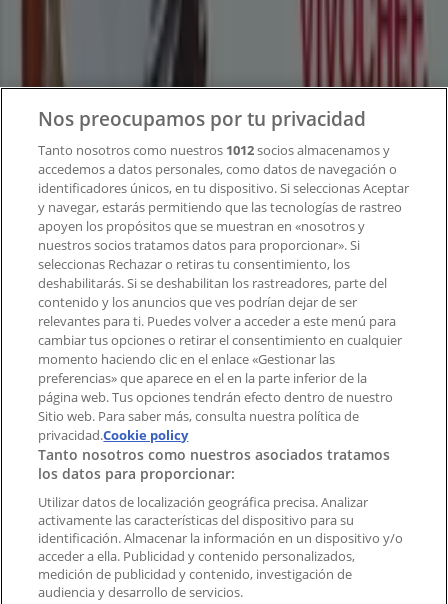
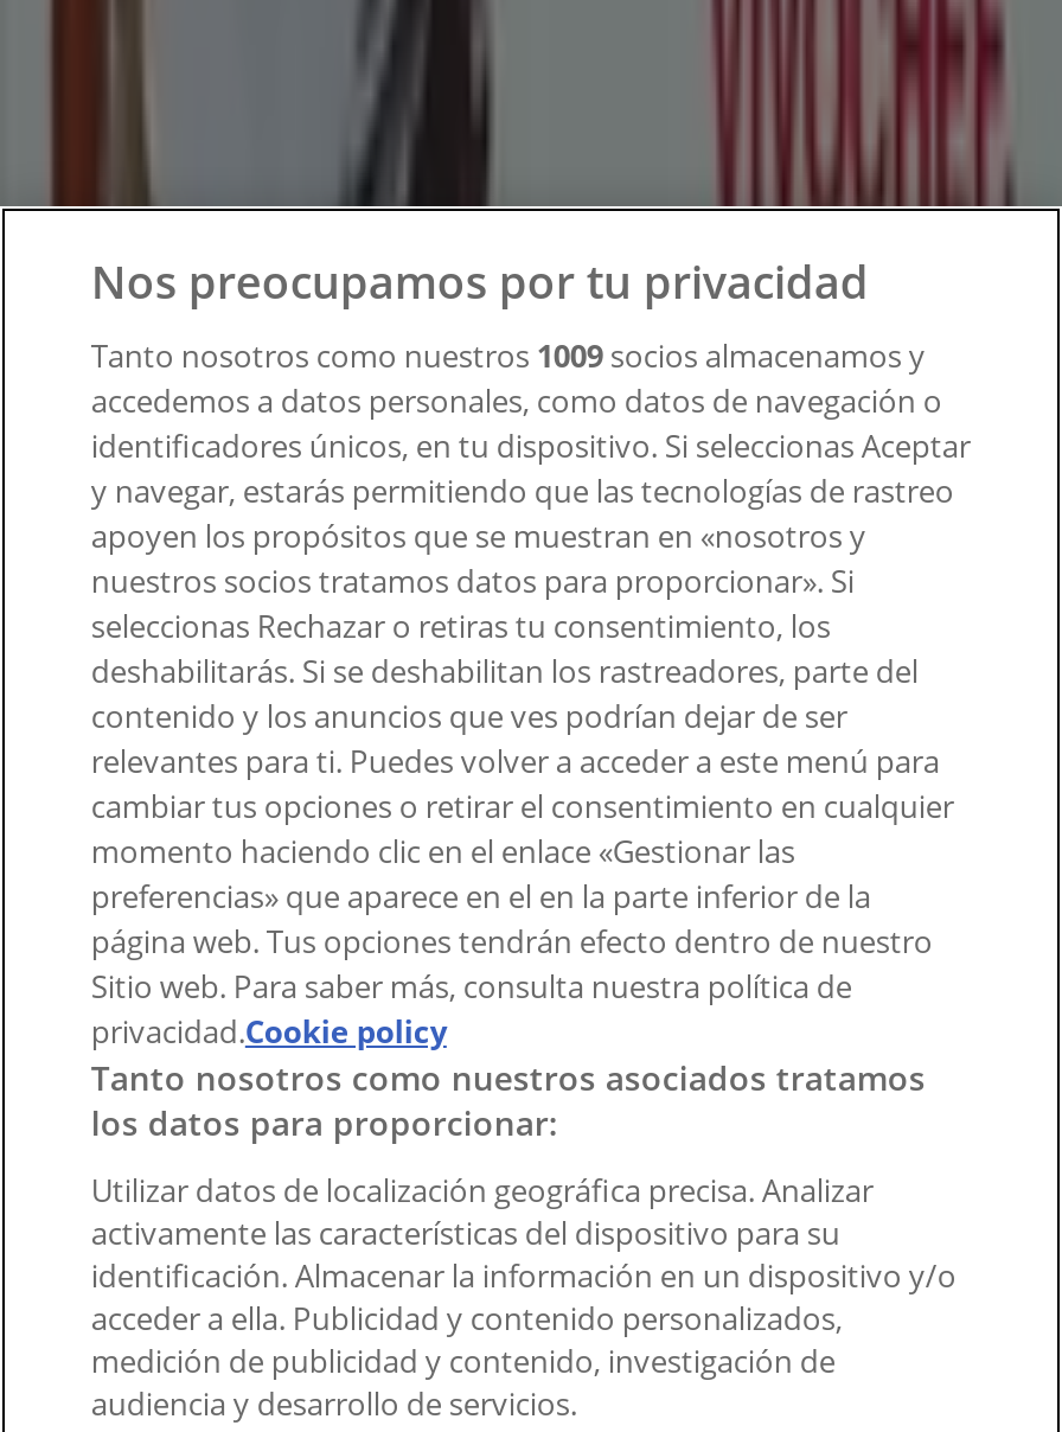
- Tanto nosotros como nuestros 1012 socios almacenamos y
+ Tanto nosotros como nuestros 1009 socios almacenamos y
